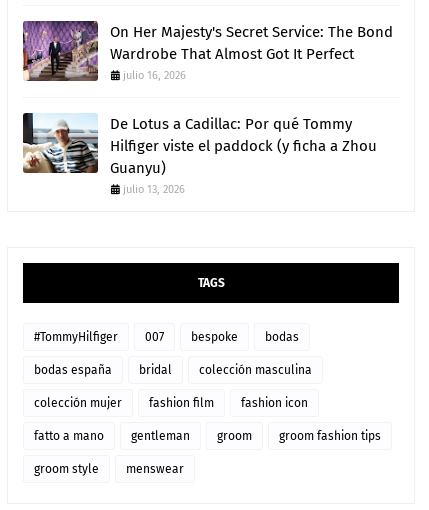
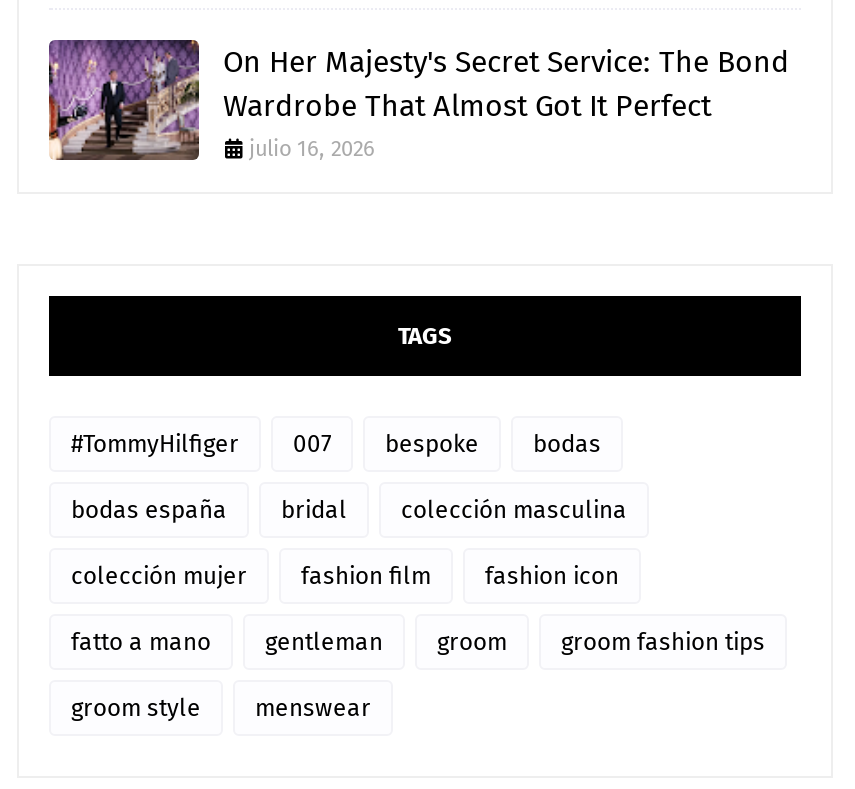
- [image]
- De Lotus a Cadillac: Por qué Tommy
- Hilfiger viste el paddock (y ficha a Zhou
- Guanyu)
- julio 13, 2026
